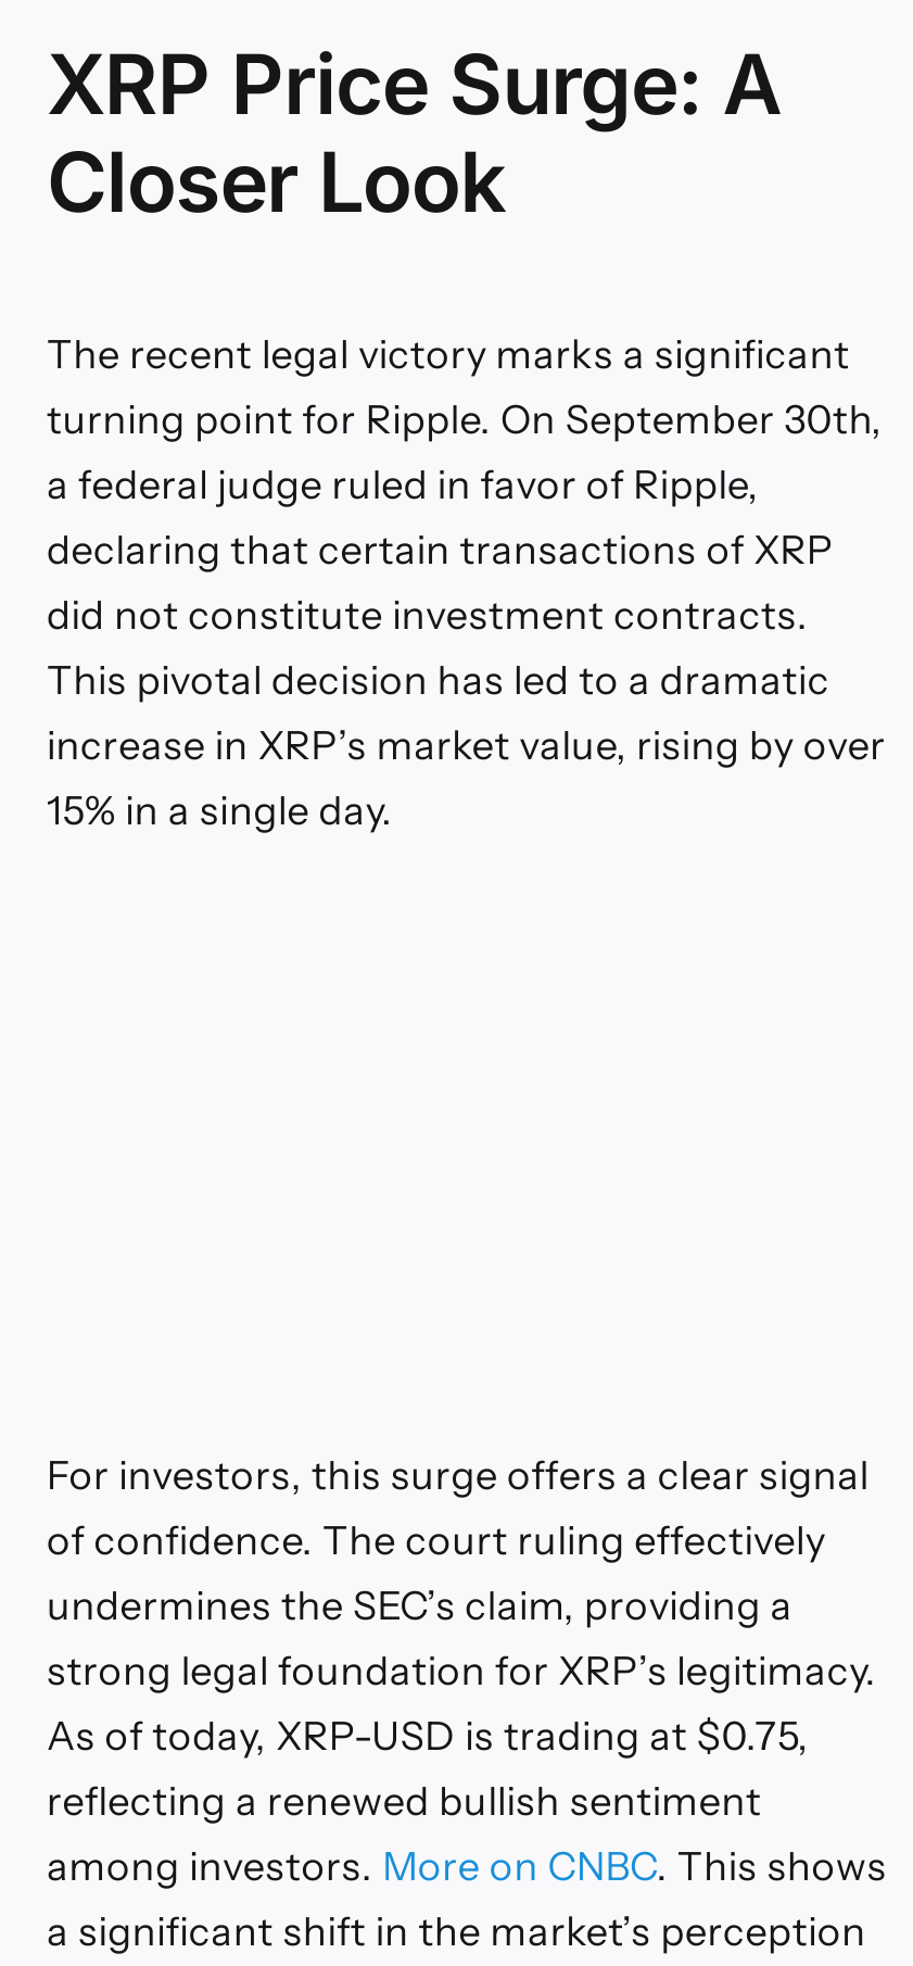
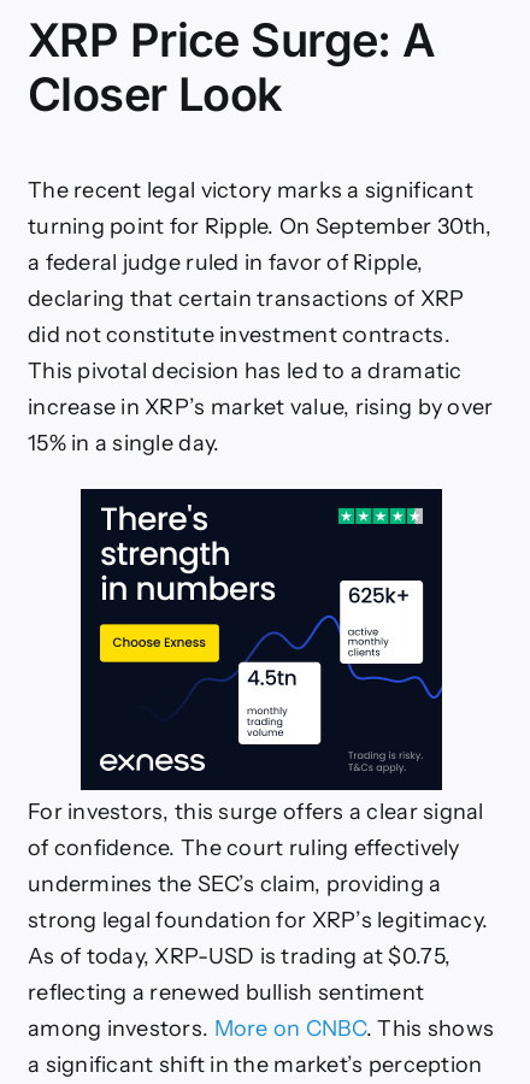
+ [image]
